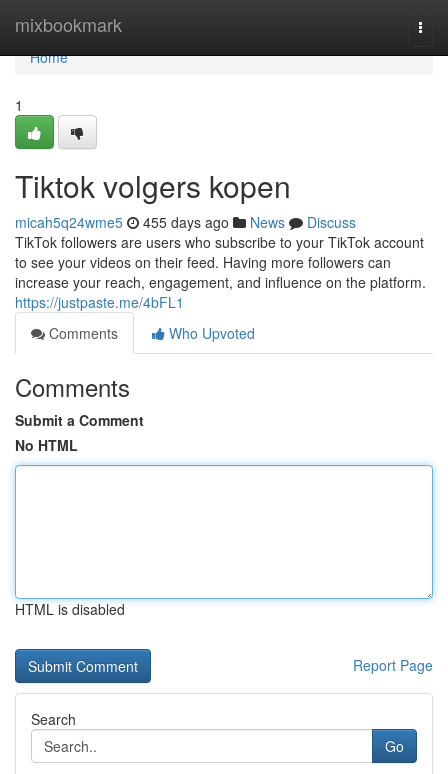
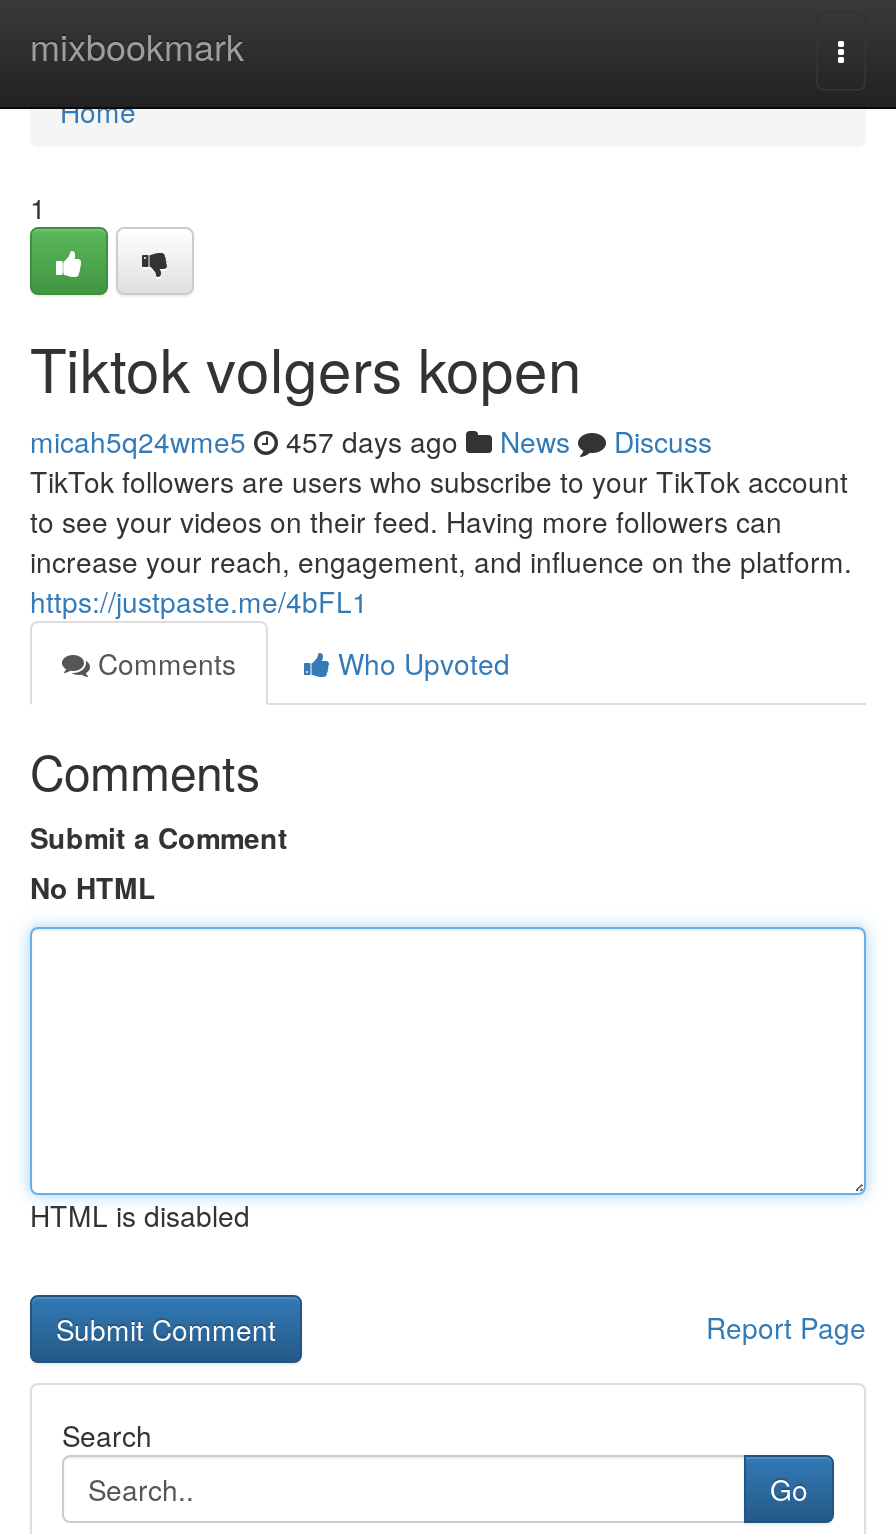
- micah5q24wme5 455 days ago News Discuss
+ micah5q24wme5 457 days ago News Discuss
